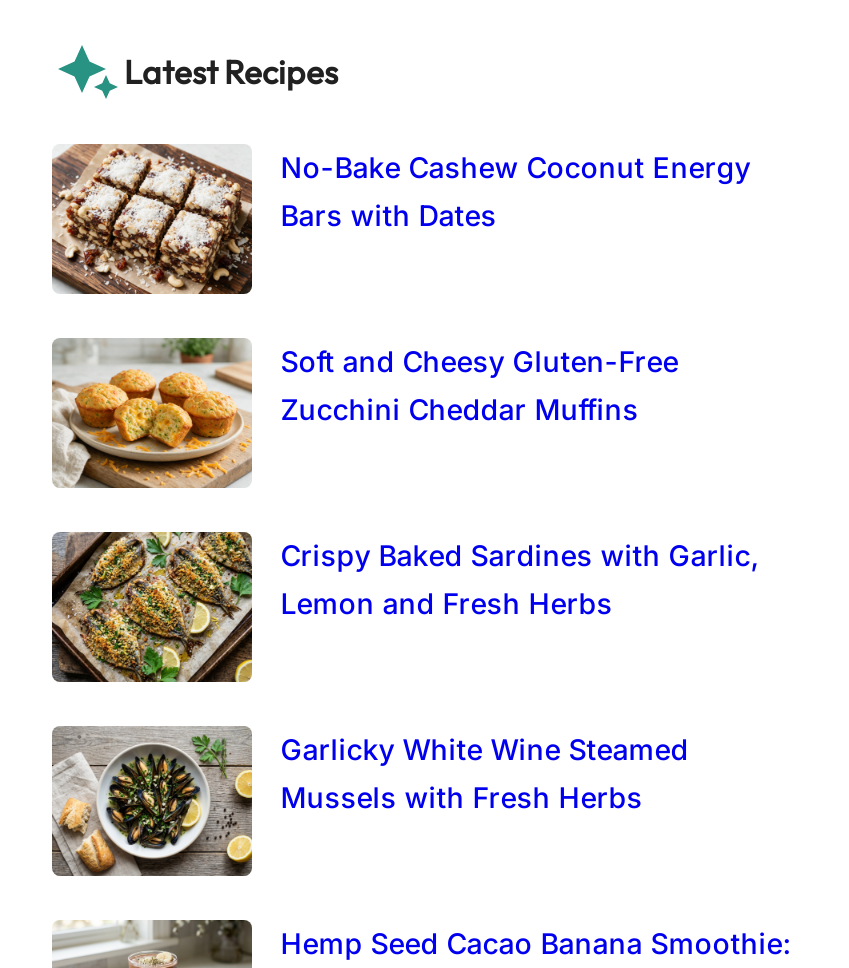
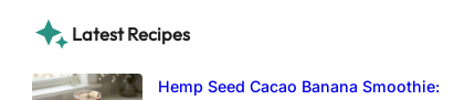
- [image]
- No-Bake Cashew Coconut Energy
- Bars with Dates

- [image]
- Soft and Cheesy Gluten-Free
- Zucchini Cheddar Muffins

- [image]
- Crispy Baked Sardines with Garlic,
- Lemon and Fresh Herbs

- [image]
- Garlicky White Wine Steamed
- Mussels with Fresh Herbs
